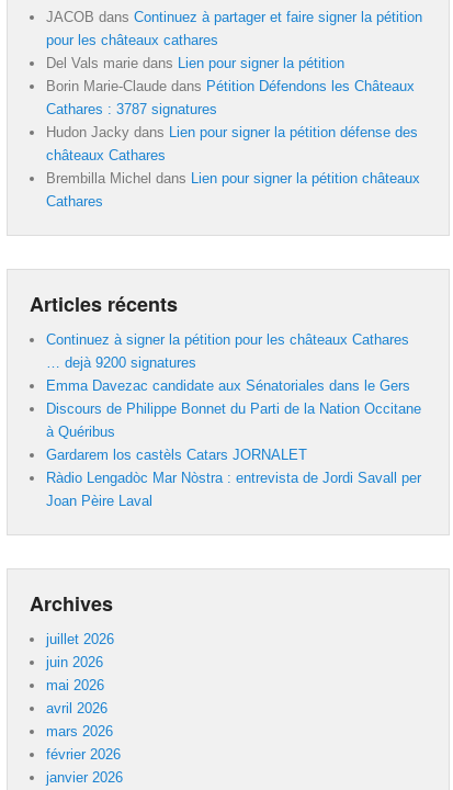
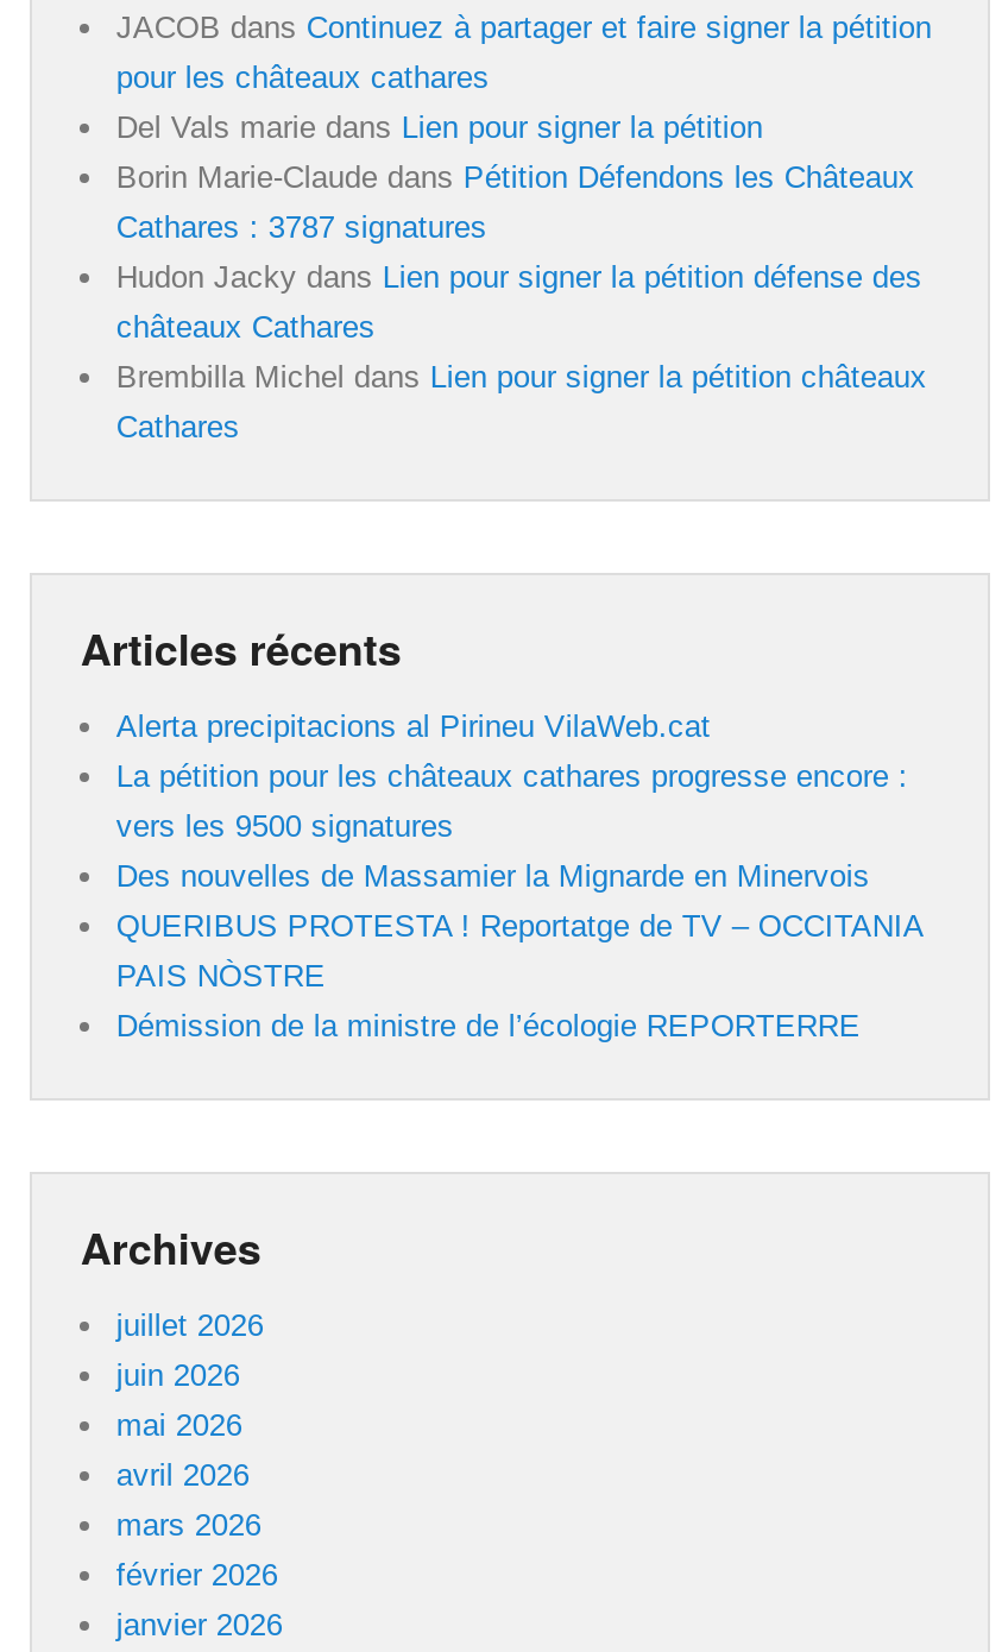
- Continuez à signer la pétition pour les châteaux Cathares
- … dejà 9200 signatures
- Emma Davezac candidate aux Sénatoriales dans le Gers
- Discours de Philippe Bonnet du Parti de la Nation Occitane
- à Quéribus
- Gardarem los castèls Catars JORNALET
- Ràdio Lengadòc Mar Nòstra : entrevista de Jordi Savall per
- Joan Pèire Laval
+ Alerta precipitacions al Pirineu VilaWeb.cat
+ La pétition pour les châteaux cathares progresse encore :
+ vers les 9500 signatures
+ Des nouvelles de Massamier la Mignarde en Minervois
+ QUERIBUS PROTESTA ! Reportatge de TV – OCCITANIA
+ PAIS NÒSTRE
+ Démission de la ministre de l’écologie REPORTERRE
